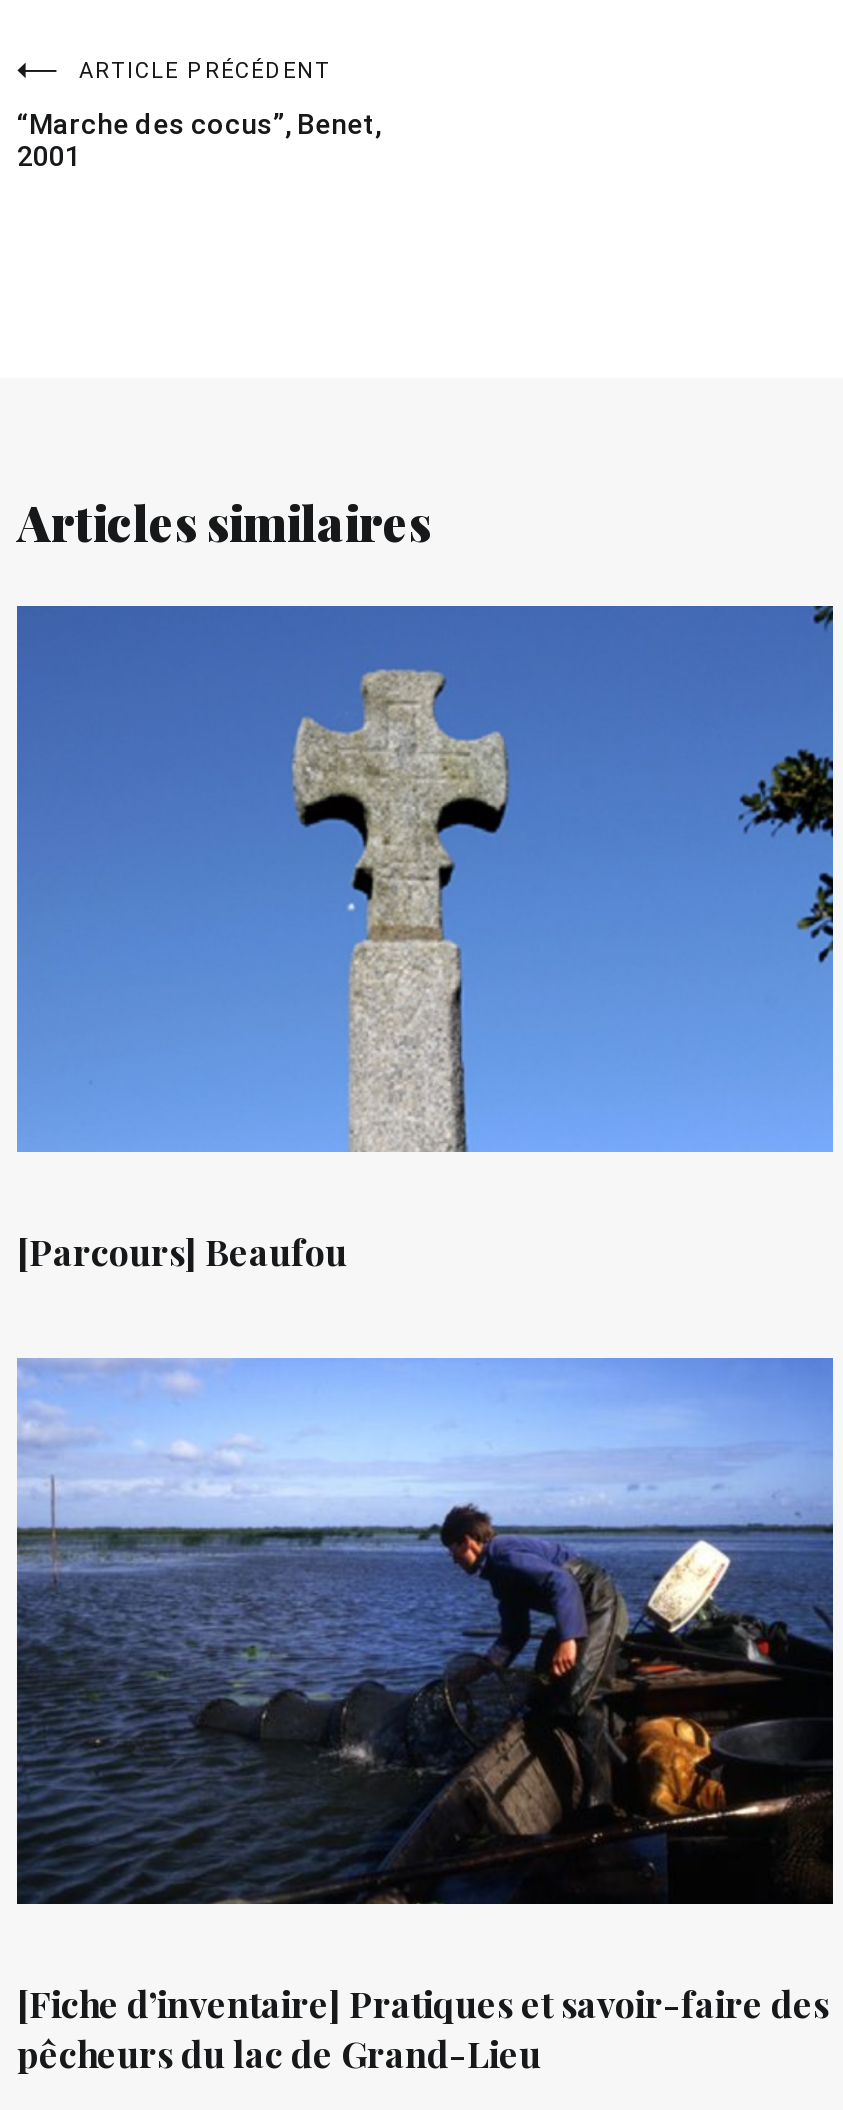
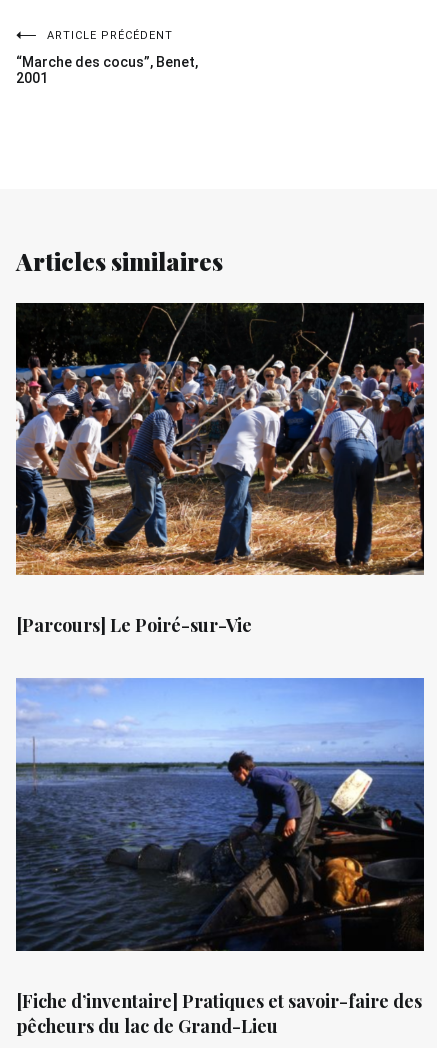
- [image]
- [Parcours] Beaufou
+ [image]
+ [Parcours] Le Poiré-sur-Vie
